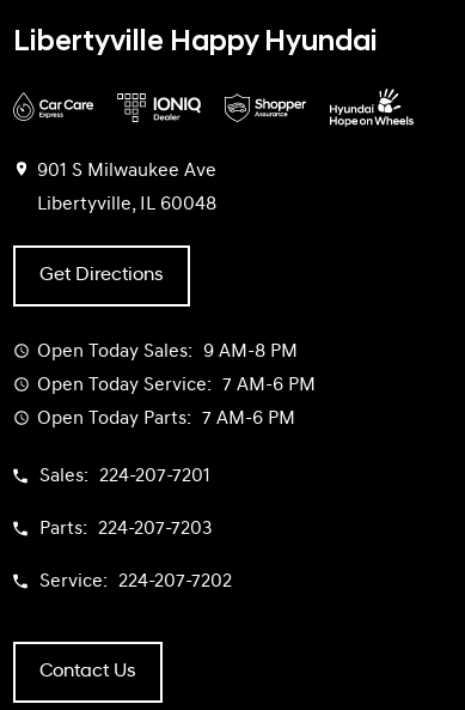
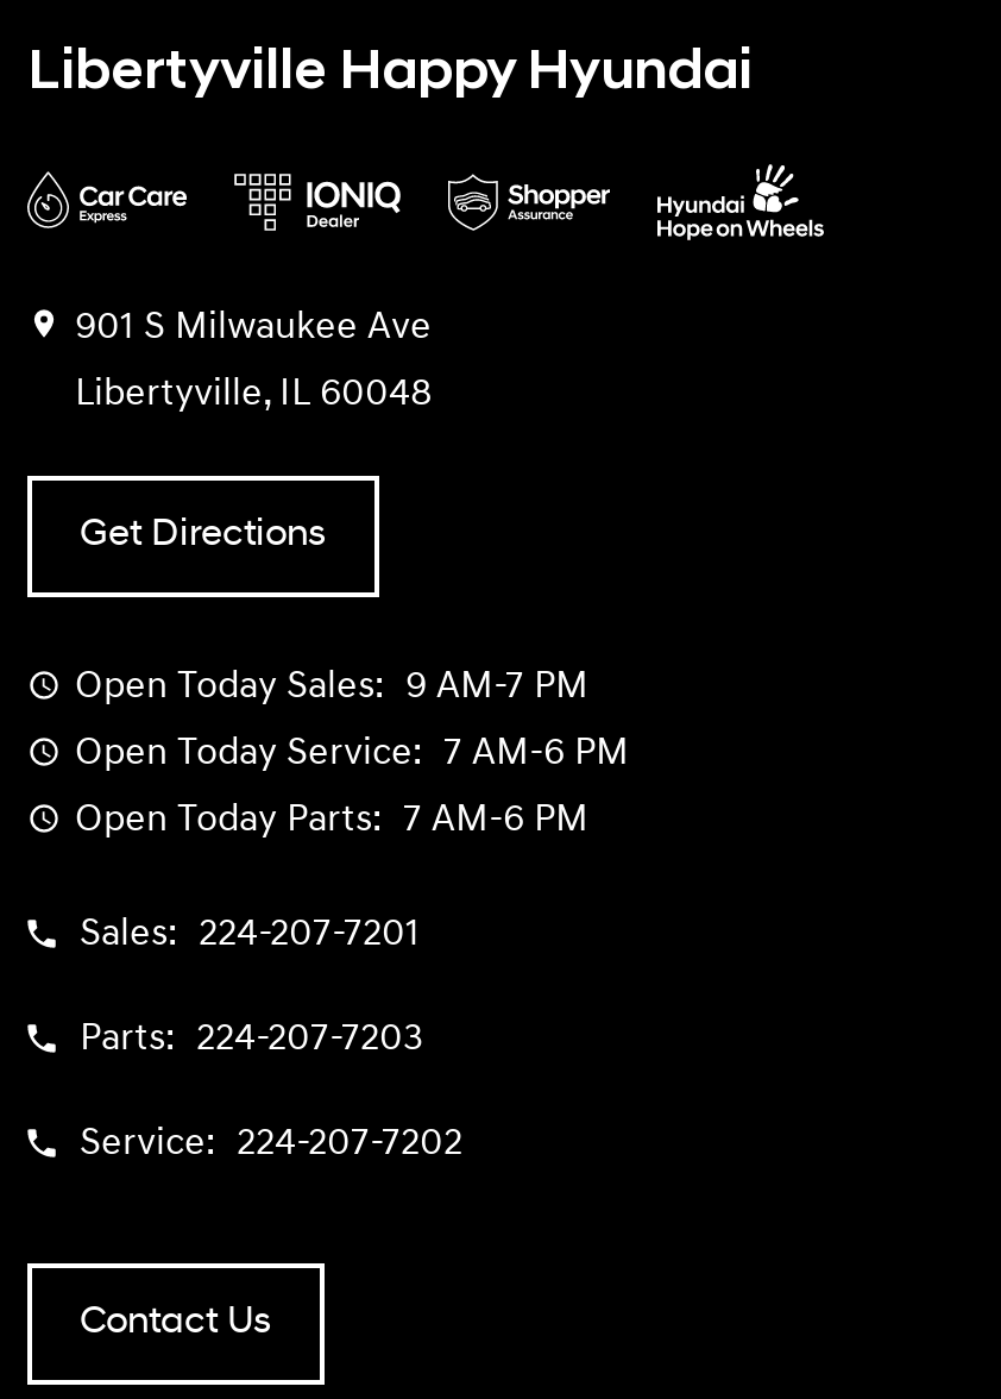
- Open Today Sales: 9 AM-8 PM
+ Open Today Sales: 9 AM-7 PM
